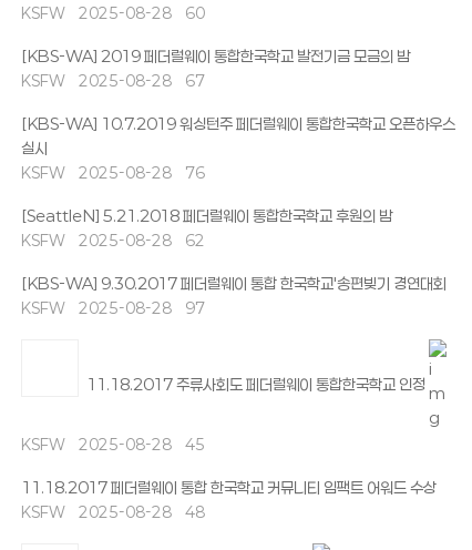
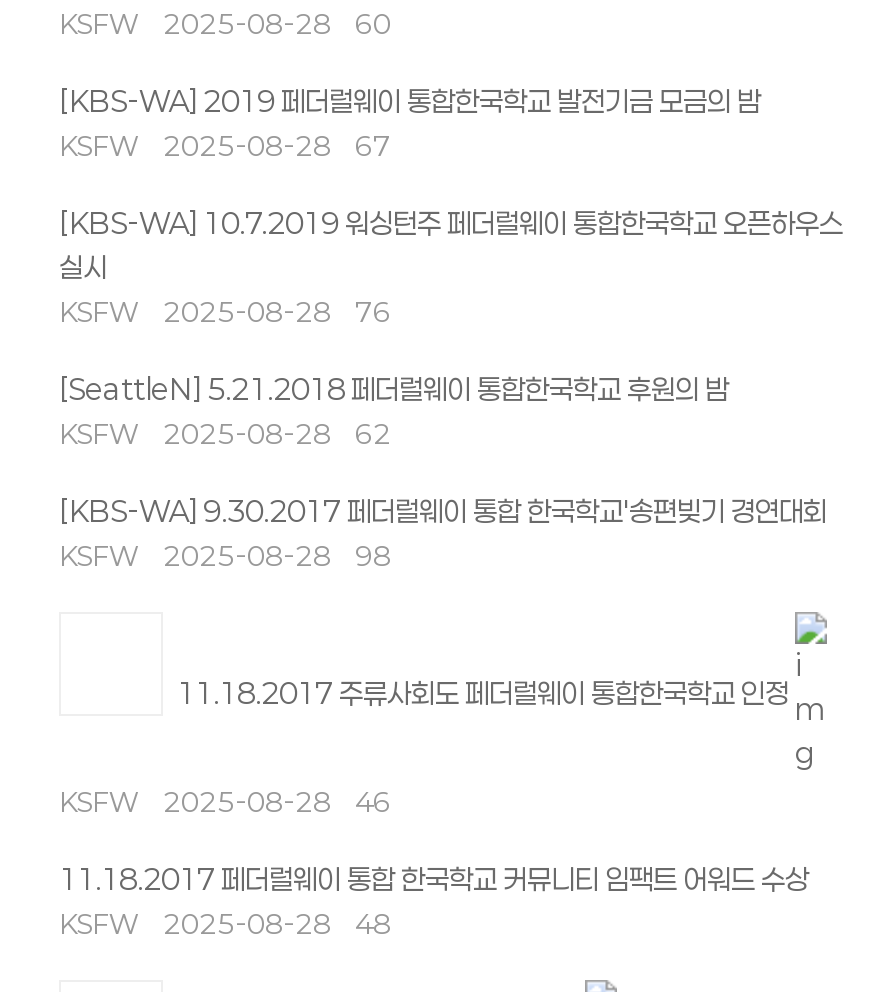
- KSFW 2025-08-28 97
+ KSFW 2025-08-28 98

- KSFW 2025-08-28 45
+ KSFW 2025-08-28 46
